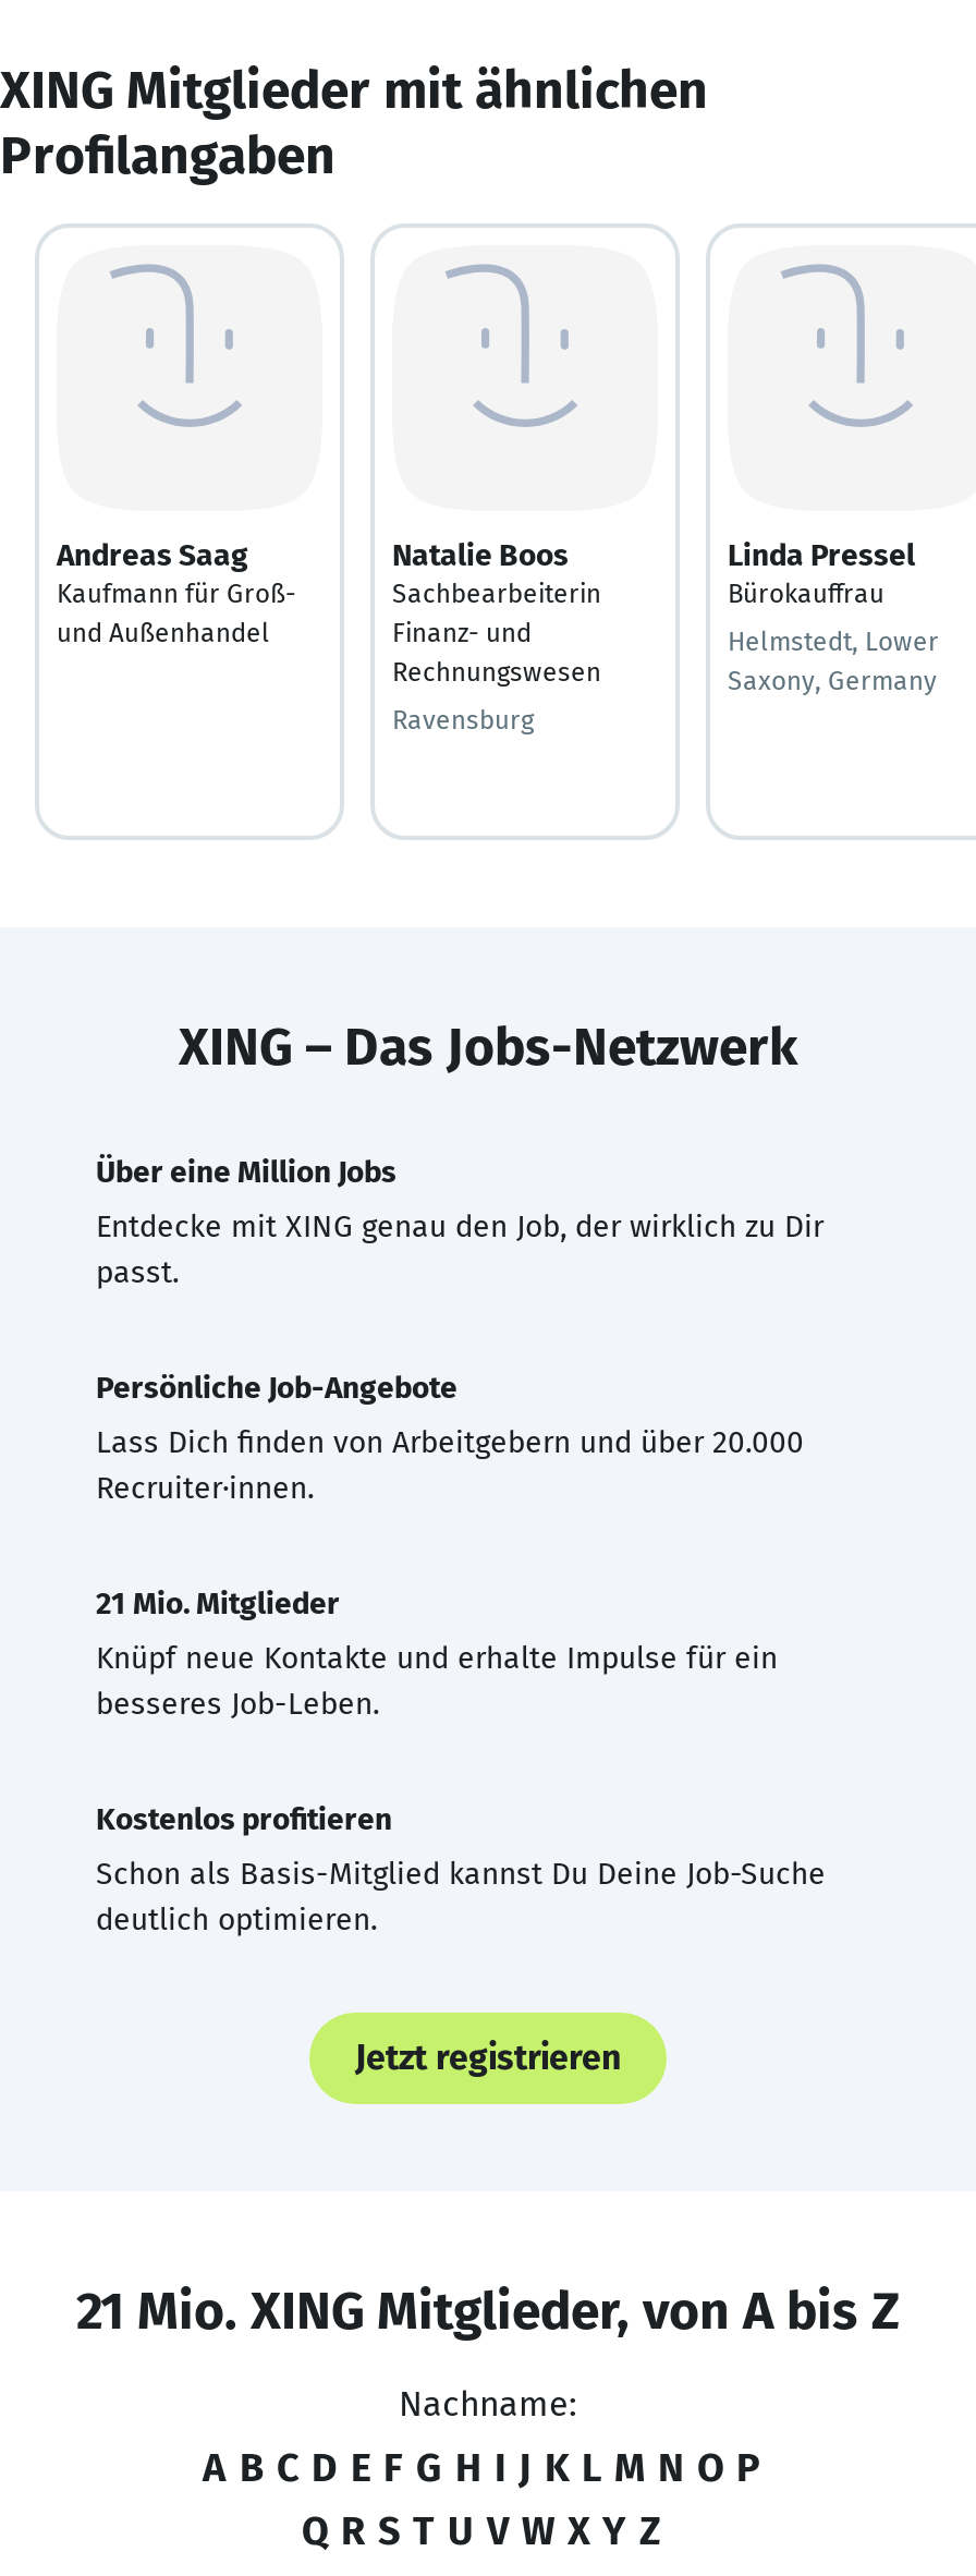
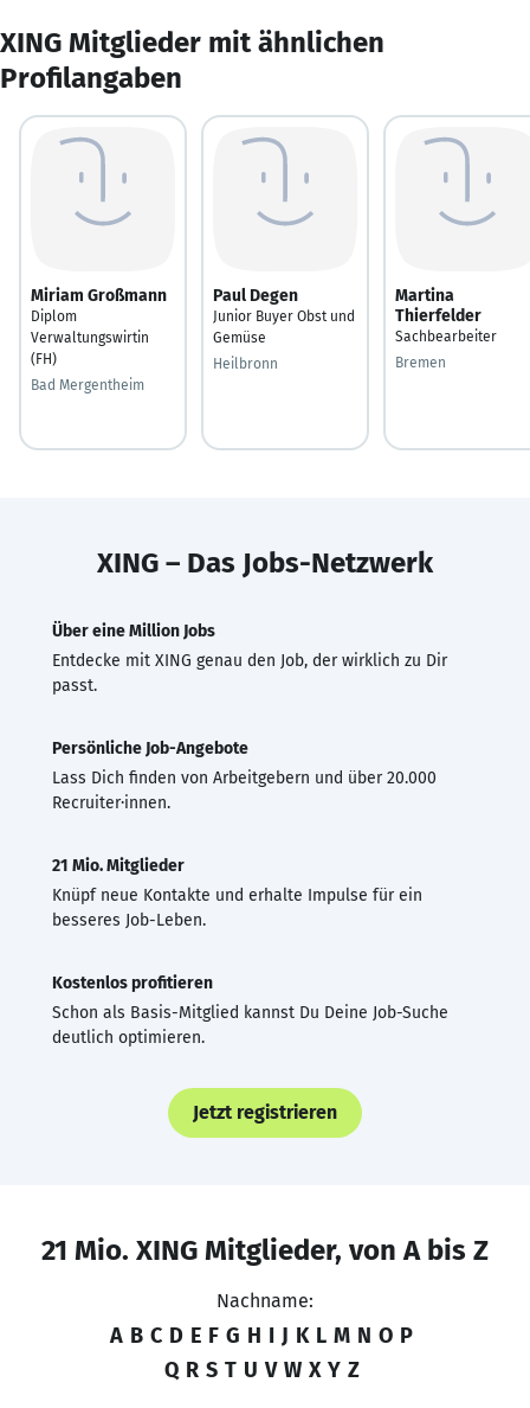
- Andreas Saag
- Kaufmann für Groß-
- und Außenhandel
+ Miriam Großmann
+ Diplom
+ Verwaltungswirtin
+ (FH)
+ Bad Mergentheim

- Natalie Boos
- Sachbearbeiterin
- Finanz- und
- Rechnungswesen
- Ravensburg
+ Paul Degen
+ Junior Buyer Obst und
+ Gemüse
+ Heilbronn

- Linda Pressel
- Bürokauffrau
- Helmstedt, Lower
- Saxony, Germany
+ Martina
+ Thierfelder
+ Sachbearbeiter
+ Bremen
